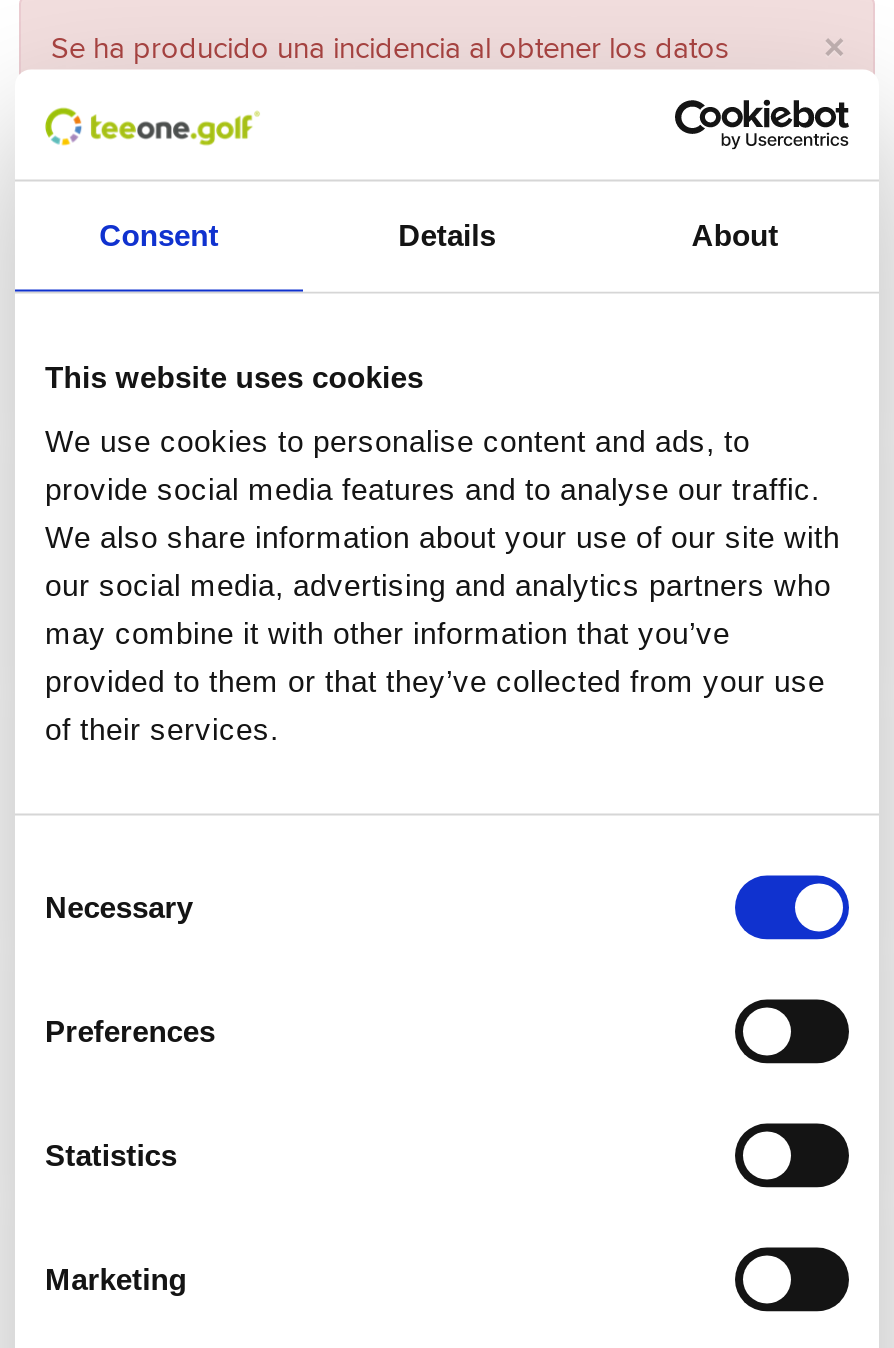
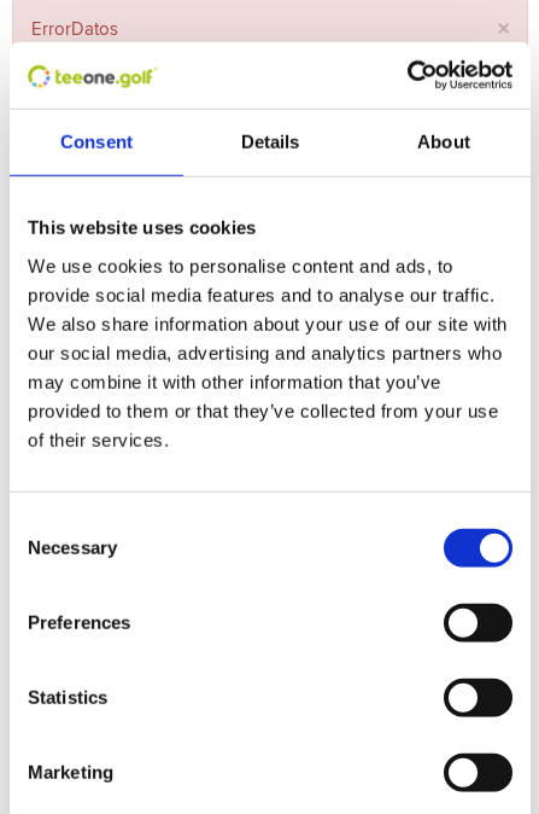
- Se ha producido una incidencia al obtener los datos
+ ErrorDatos
